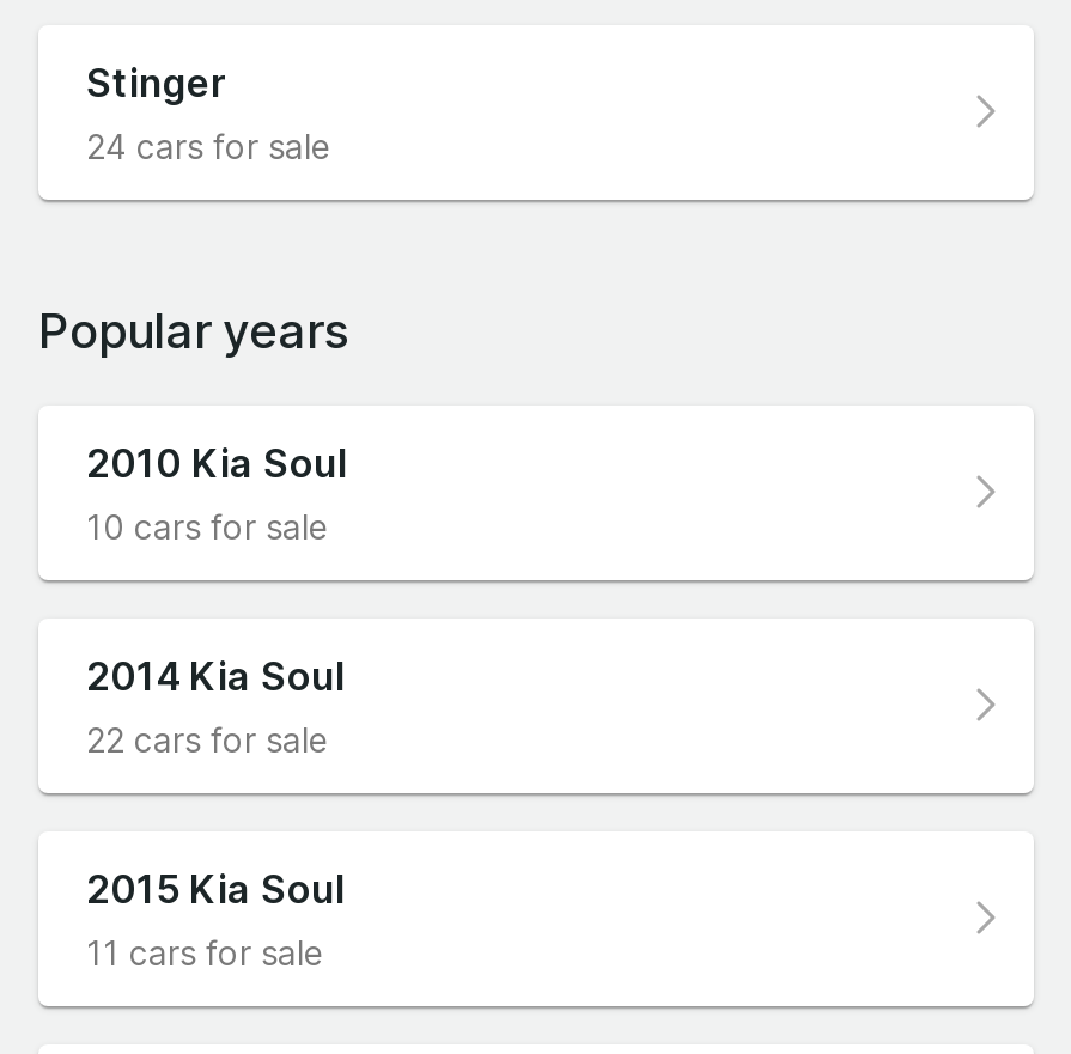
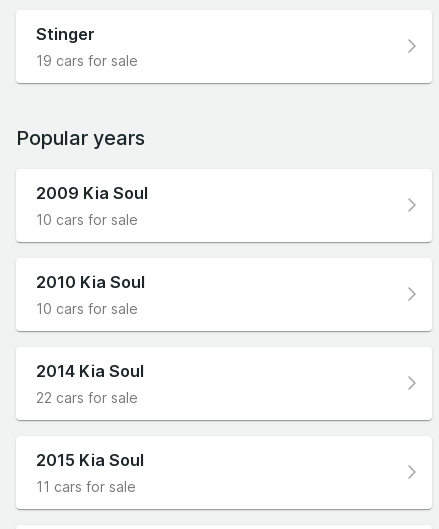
- 24 cars for sale
+ 19 cars for sale

+ 2009 Kia Soul
+ 10 cars for sale
